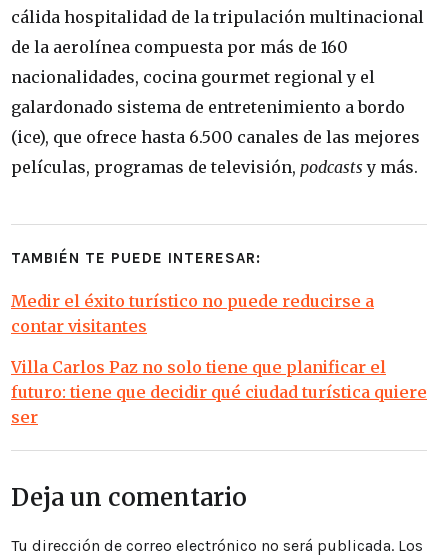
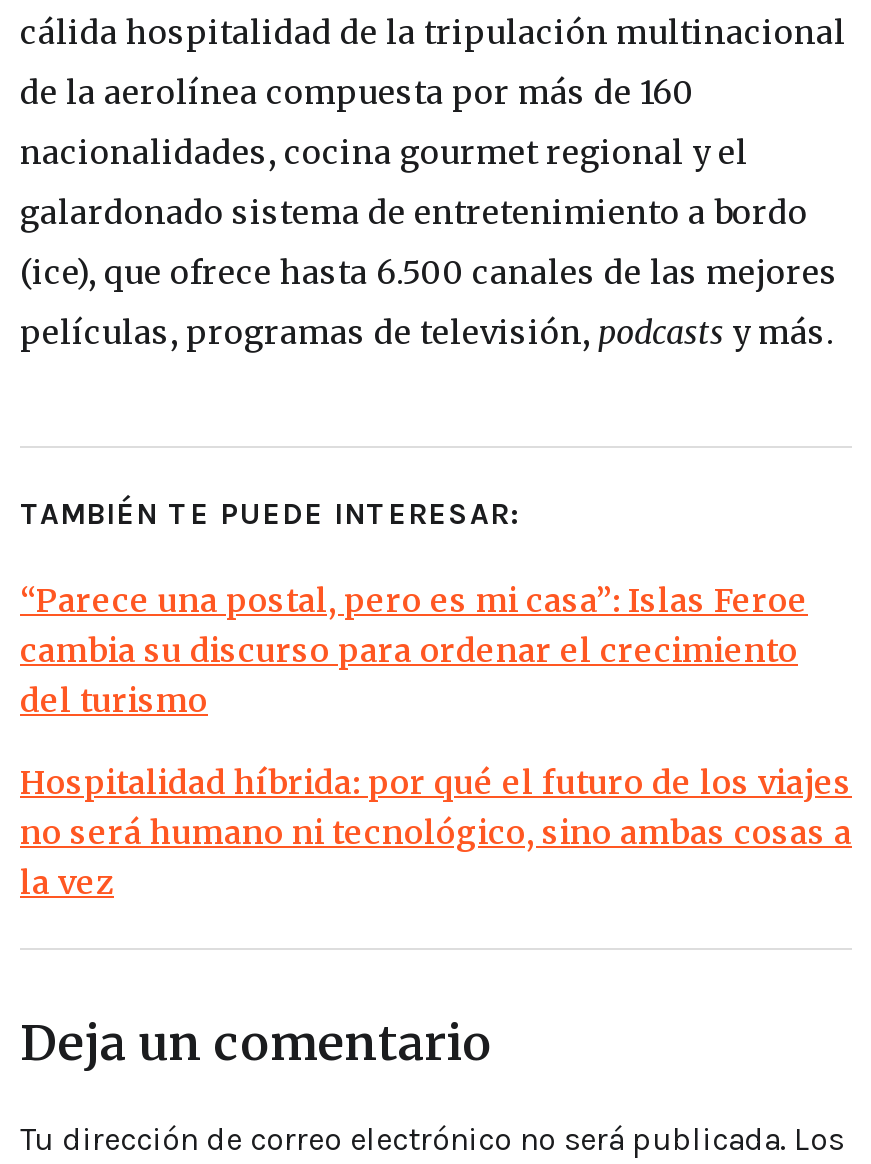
- Medir el éxito turístico no puede reducirse a
- contar visitantes
+ “Parece una postal, pero es mi casa”: Islas Feroe
+ cambia su discurso para ordenar el crecimiento
+ del turismo

- Villa Carlos Paz no solo tiene que planificar el
- futuro: tiene que decidir qué ciudad turística quiere
- ser
+ Hospitalidad híbrida: por qué el futuro de los viajes
+ no será humano ni tecnológico, sino ambas cosas a
+ la vez
